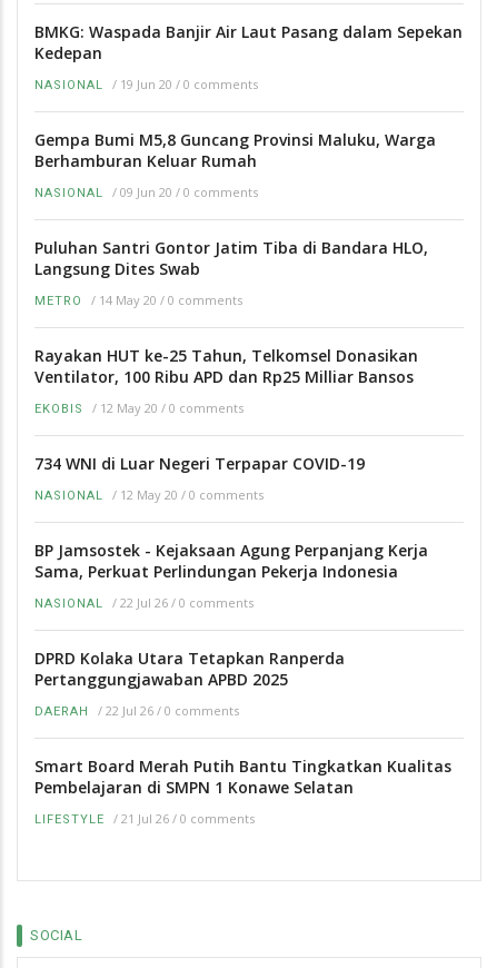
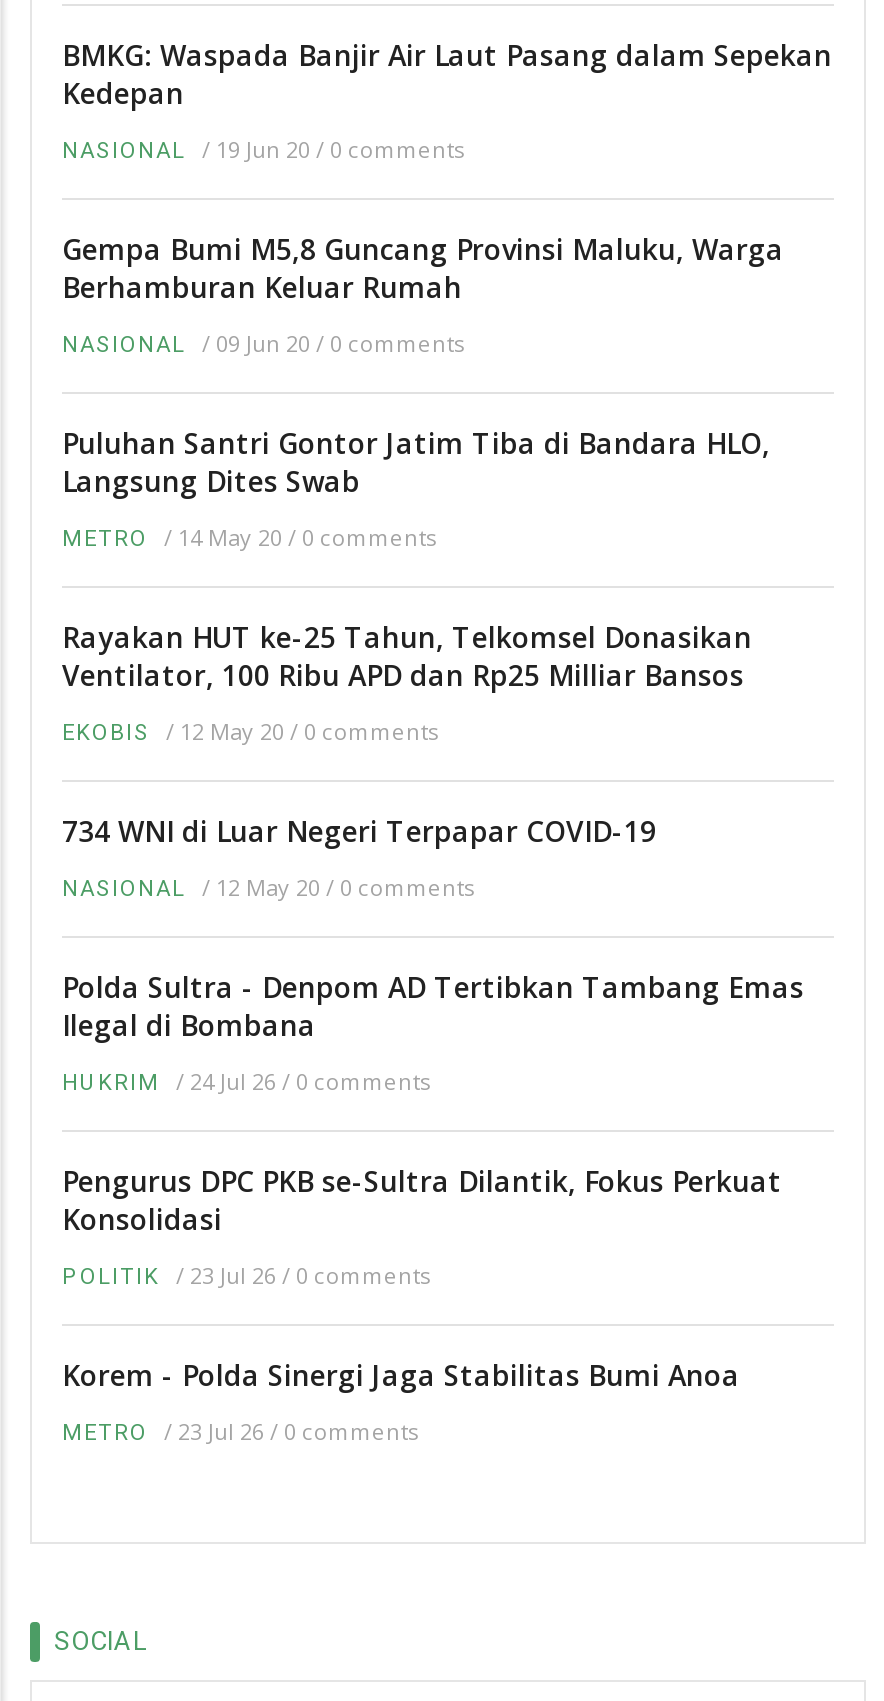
- BP Jamsostek - Kejaksaan Agung Perpanjang Kerja
- Sama, Perkuat Perlindungan Pekerja Indonesia
+ Polda Sultra - Denpom AD Tertibkan Tambang Emas
+ Ilegal di Bombana

- NASIONAL / 22 Jul 26 / 0 comments
+ HUKRIM / 24 Jul 26 / 0 comments

- DPRD Kolaka Utara Tetapkan Ranperda
- Pertanggungjawaban APBD 2025
+ Pengurus DPC PKB se-Sultra Dilantik, Fokus Perkuat
+ Konsolidasi

- DAERAH / 22 Jul 26 / 0 comments
+ POLITIK / 23 Jul 26 / 0 comments

- Smart Board Merah Putih Bantu Tingkatkan Kualitas
- Pembelajaran di SMPN 1 Konawe Selatan
+ Korem - Polda Sinergi Jaga Stabilitas Bumi Anoa

- LIFESTYLE / 21 Jul 26 / 0 comments
+ METRO / 23 Jul 26 / 0 comments
